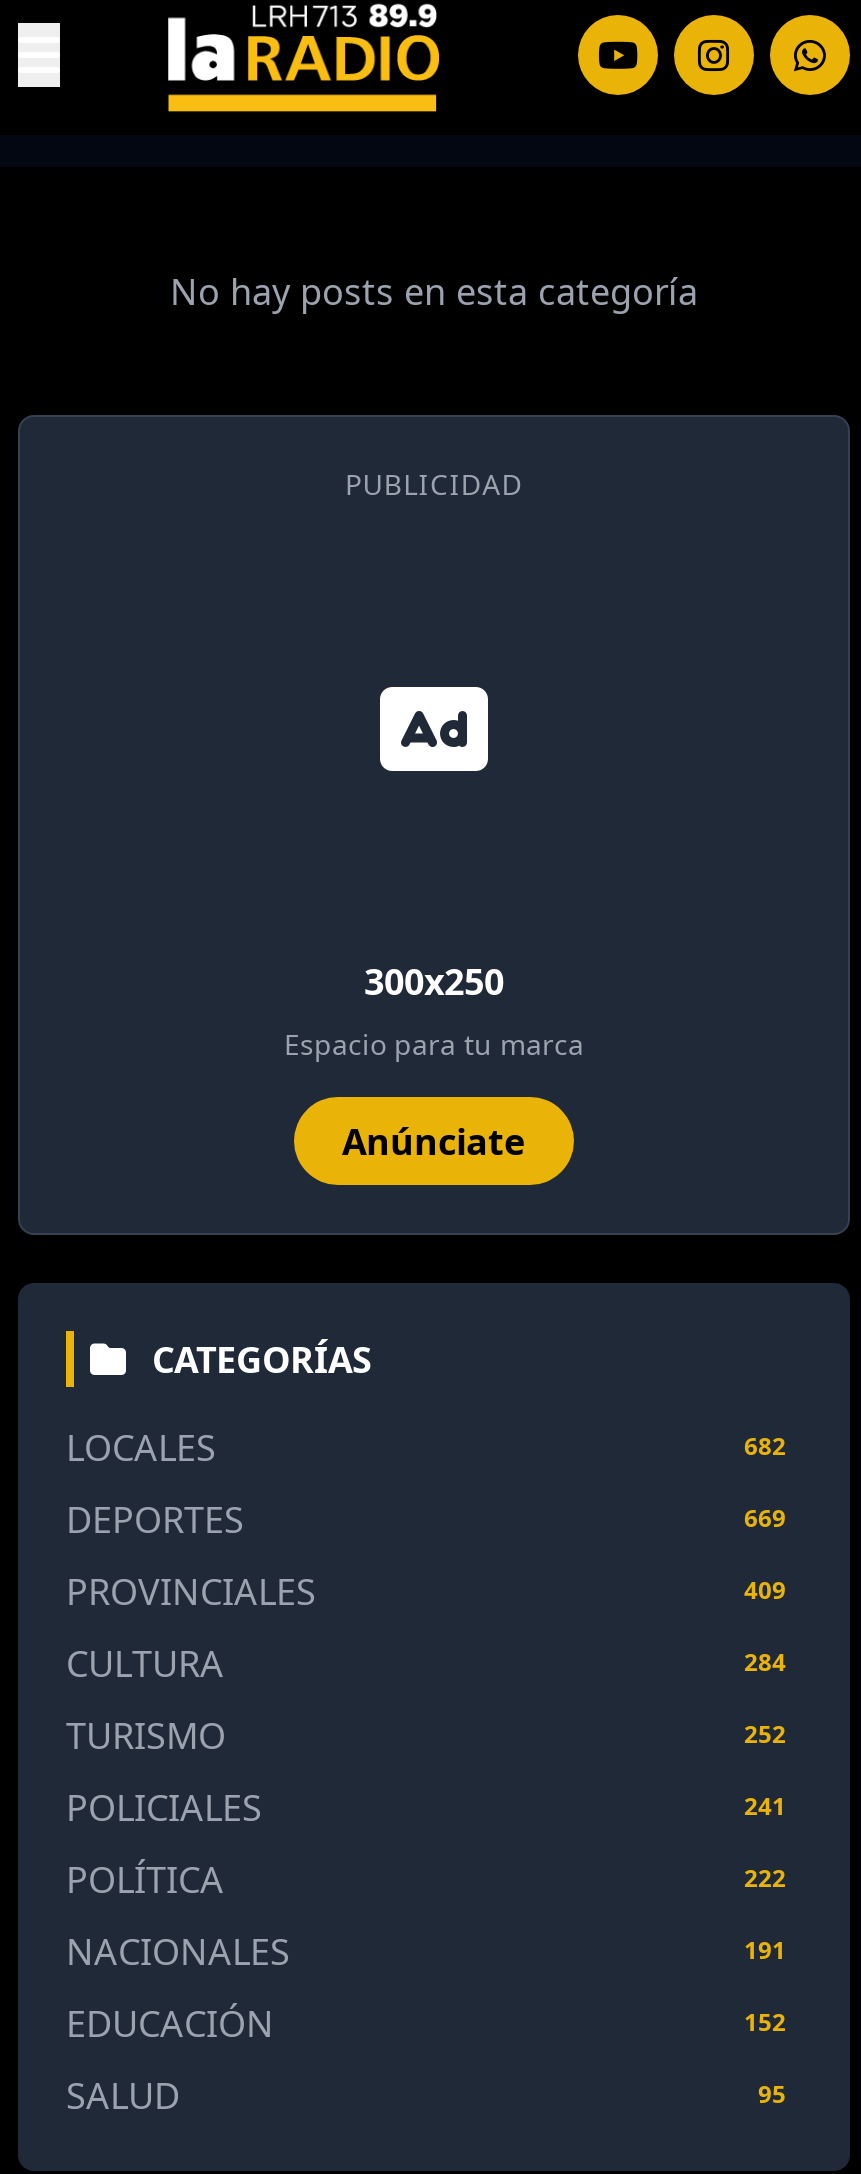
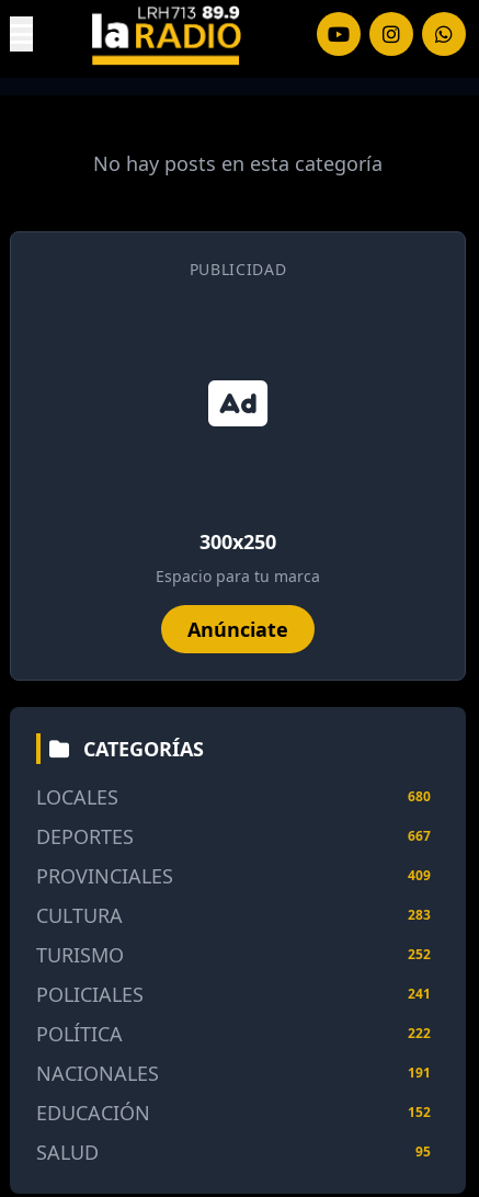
- 682
+ 680

- 669
+ 667

- 284
+ 283
